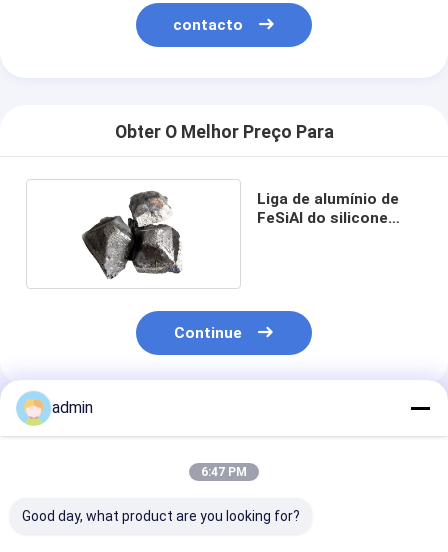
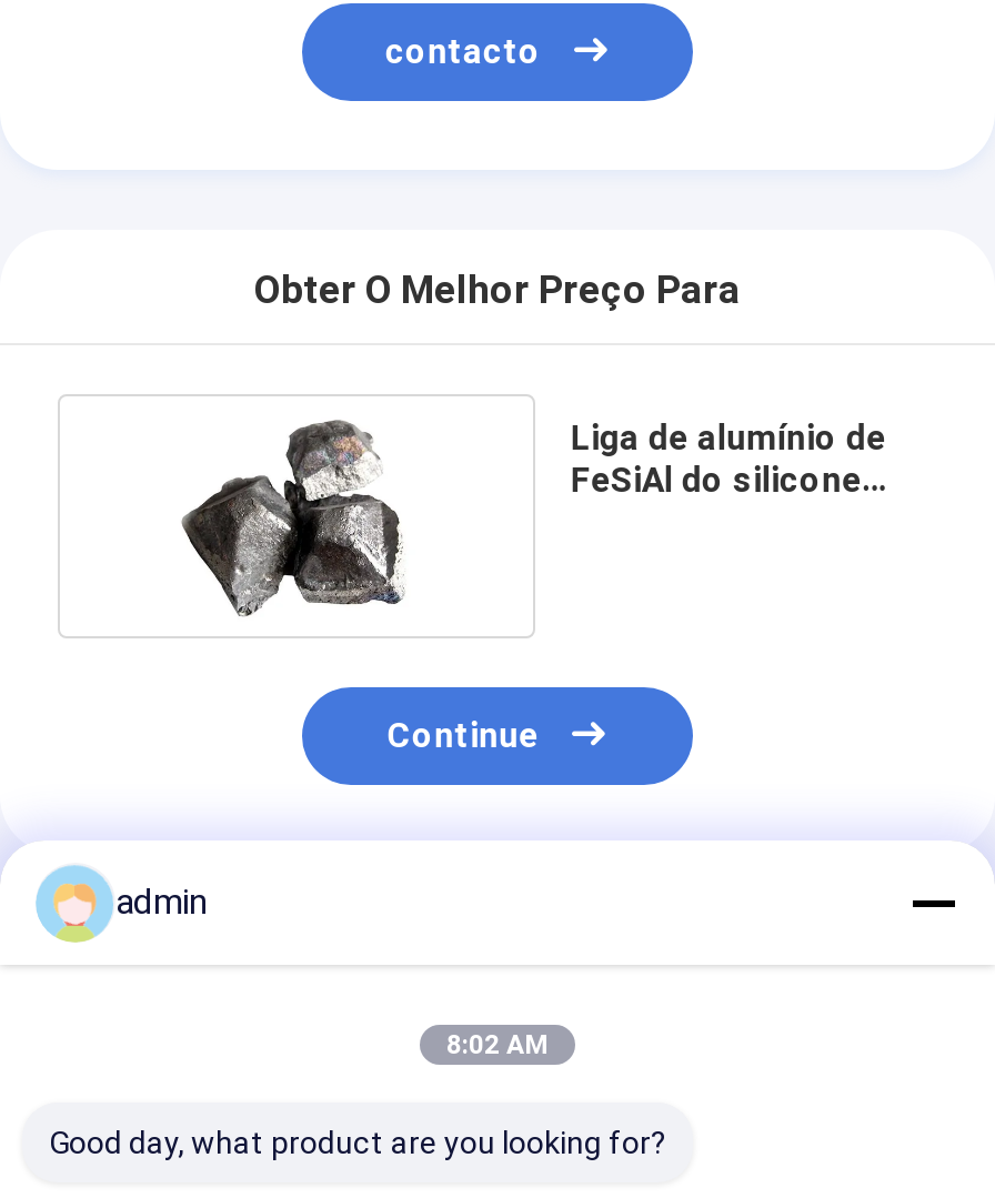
- 6:47 PM
+ 8:02 AM
